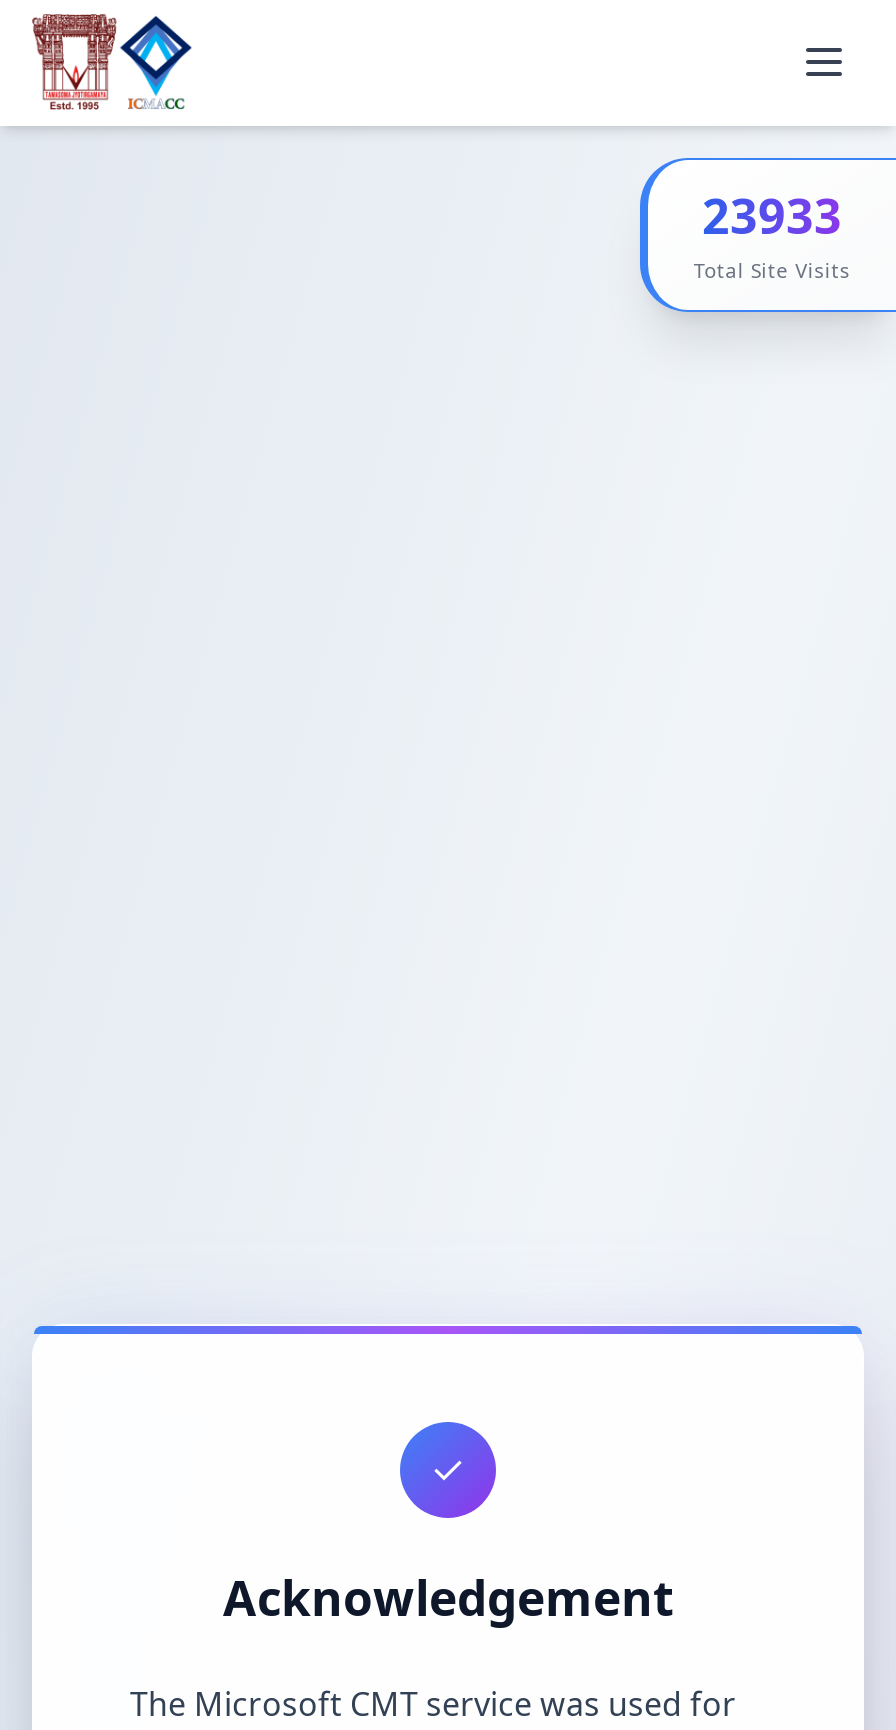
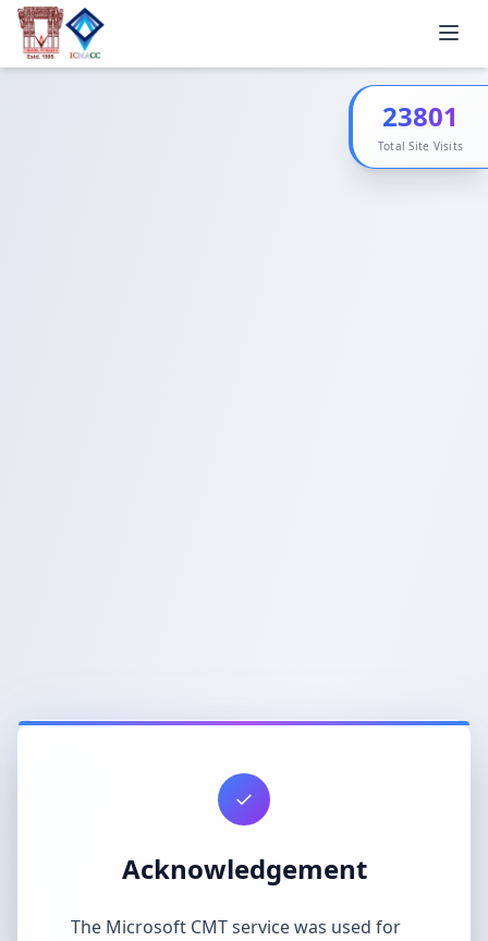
- 23933
+ 23801
